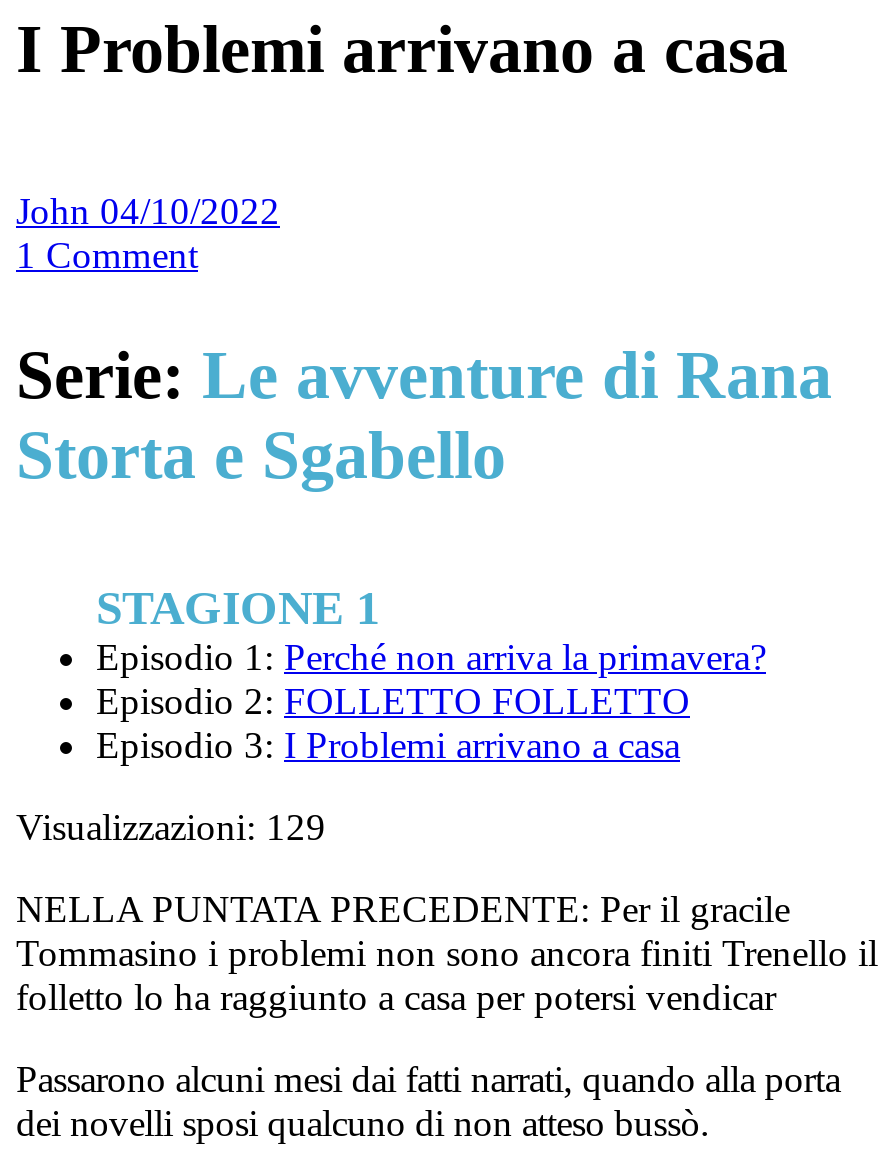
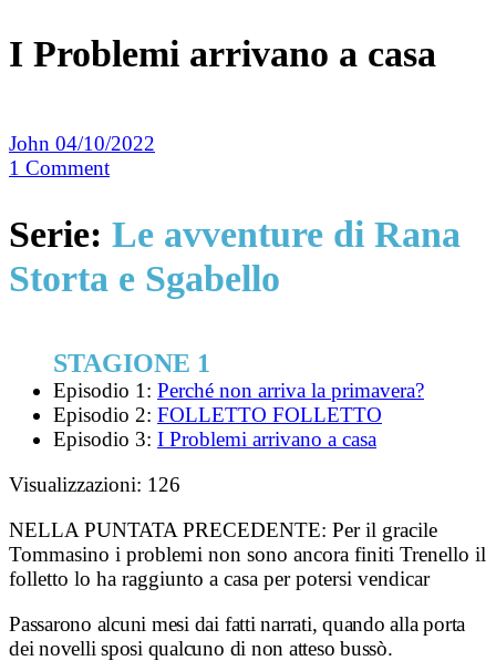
- Visualizzazioni: 129
+ Visualizzazioni: 126
